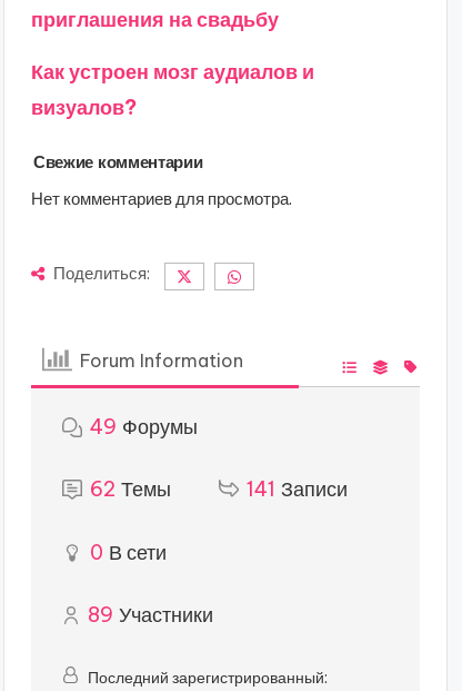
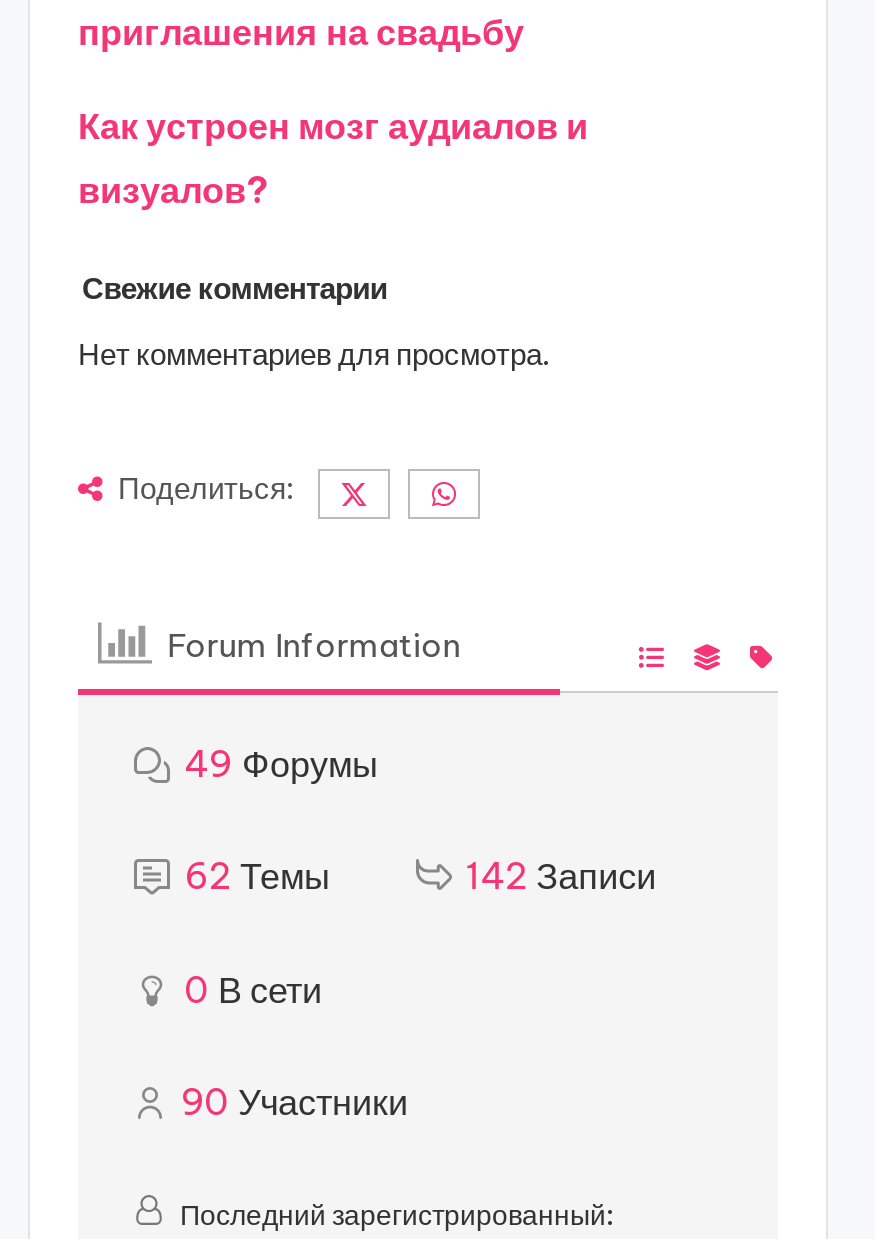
- 141 Записи
+ 142 Записи

- 89 Участники
+ 90 Участники
